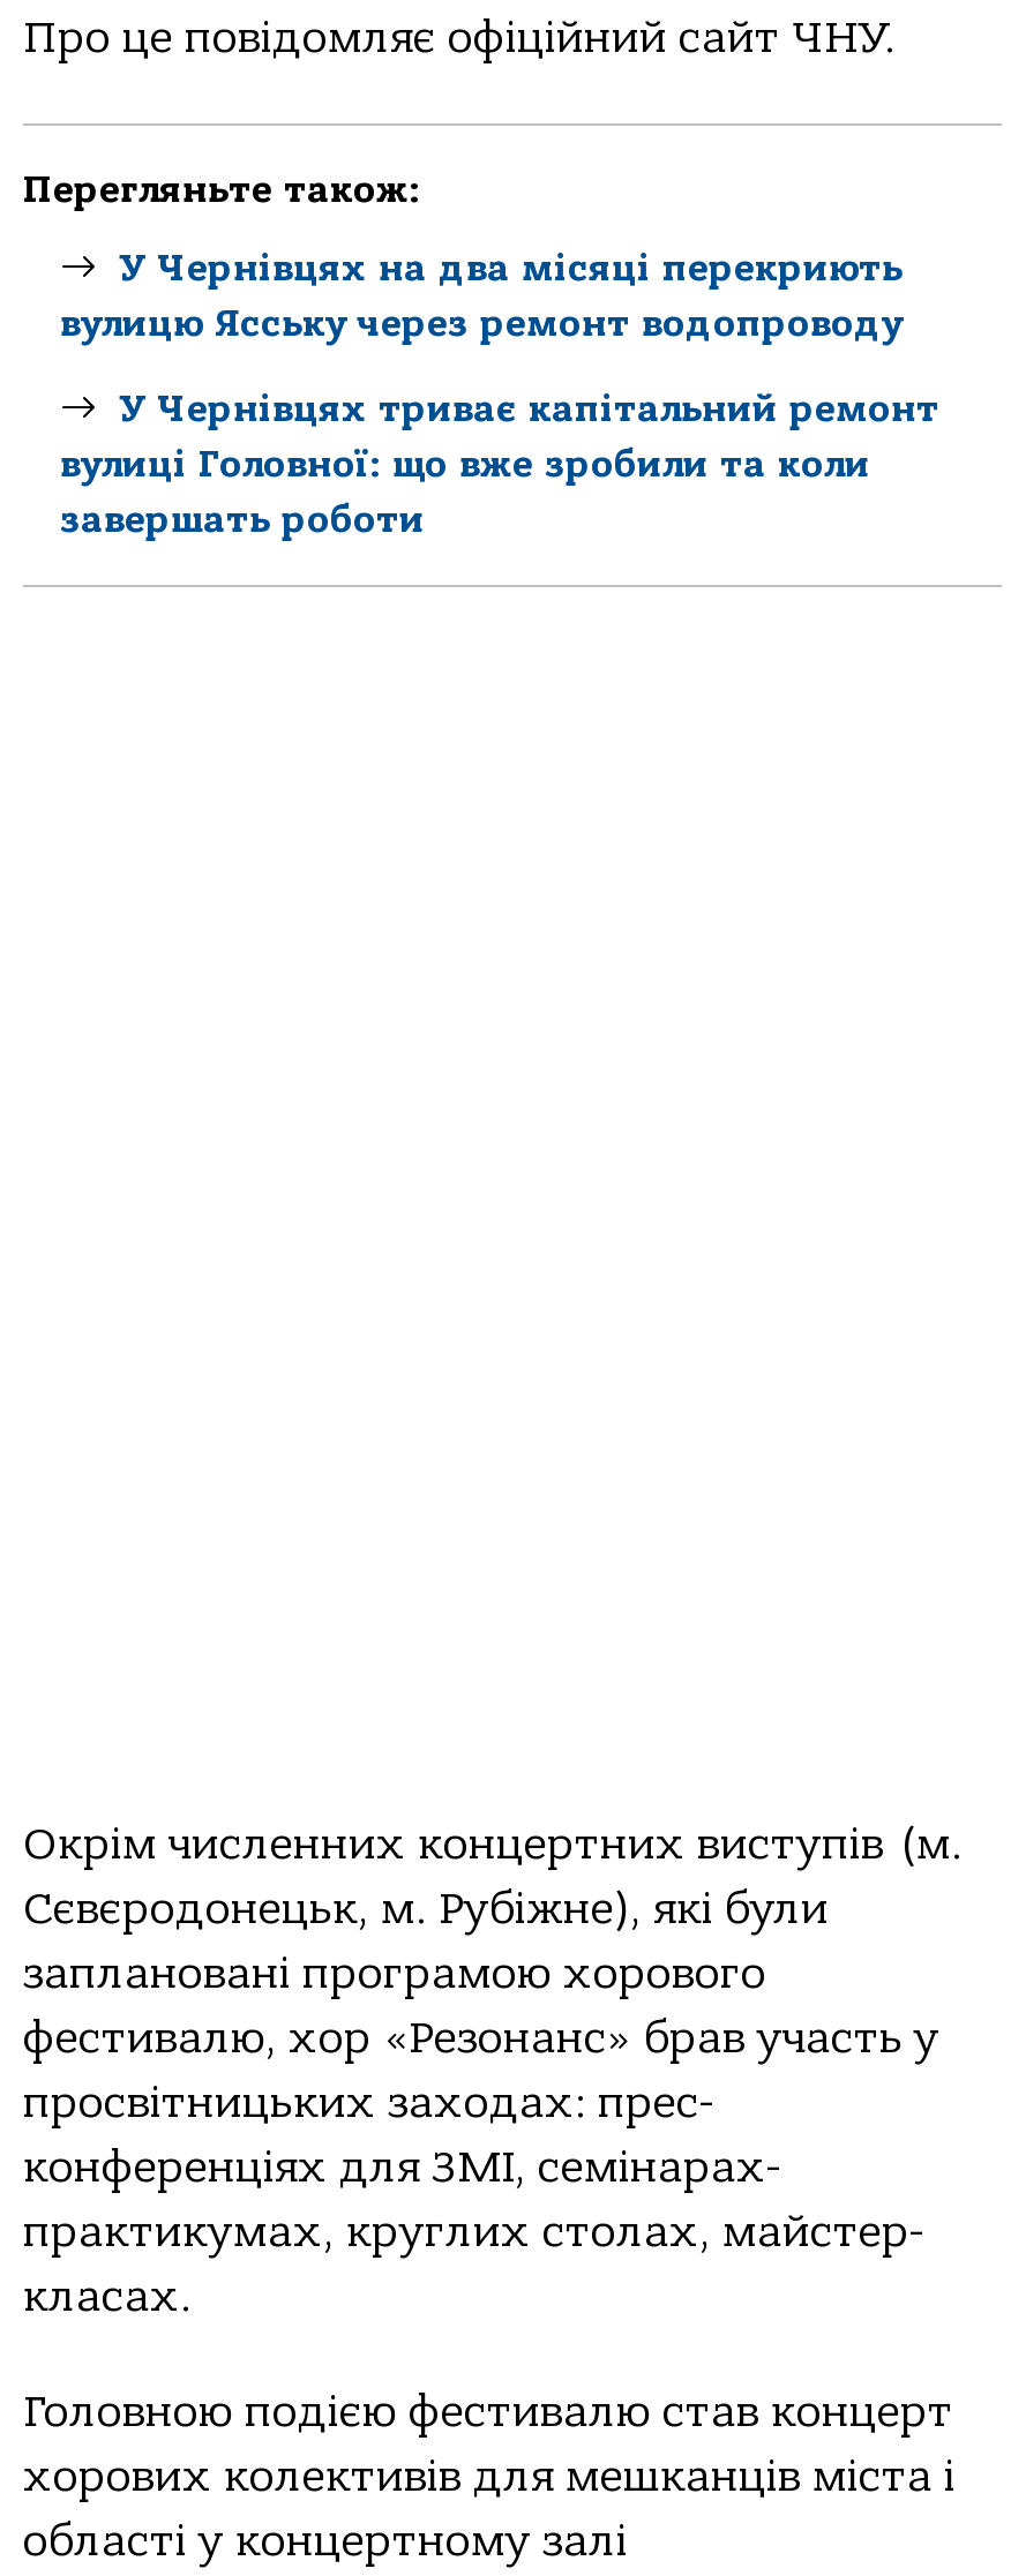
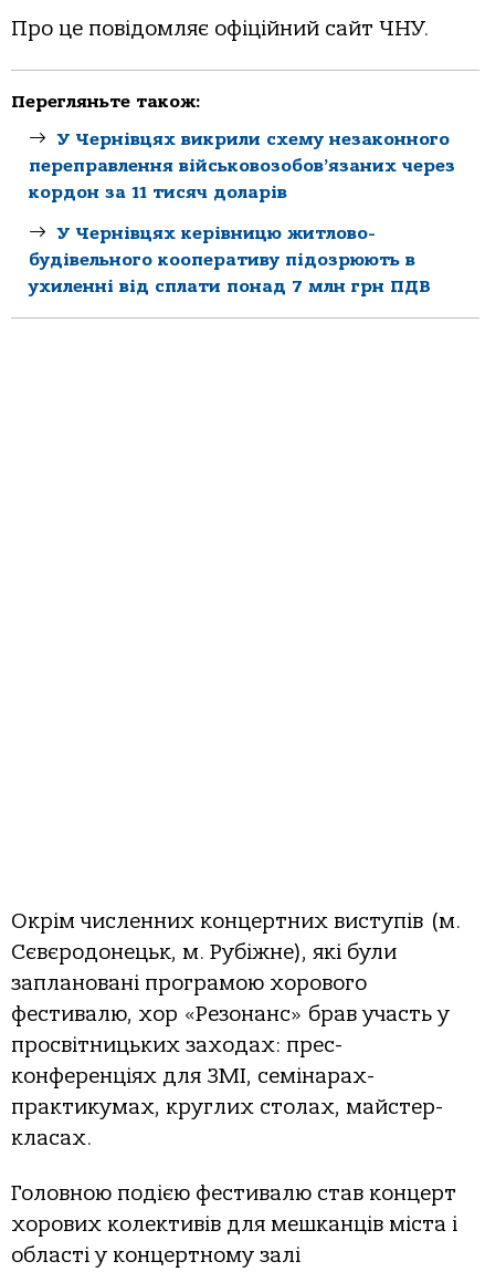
- У Чернівцях на два місяці перекриють
- вулицю Ясську через ремонт водопроводу
+ У Чернівцях викрили схему незаконного
+ переправлення військовозобов’язаних через
+ кордон за 11 тисяч доларів

- У Чернівцях триває капітальний ремонт
- вулиці Головної: що вже зробили та коли
- завершать роботи
+ У Чернівцях керівницю житлово-
+ будівельного кооперативу підозрюють в
+ ухиленні від сплати понад 7 млн грн ПДВ
